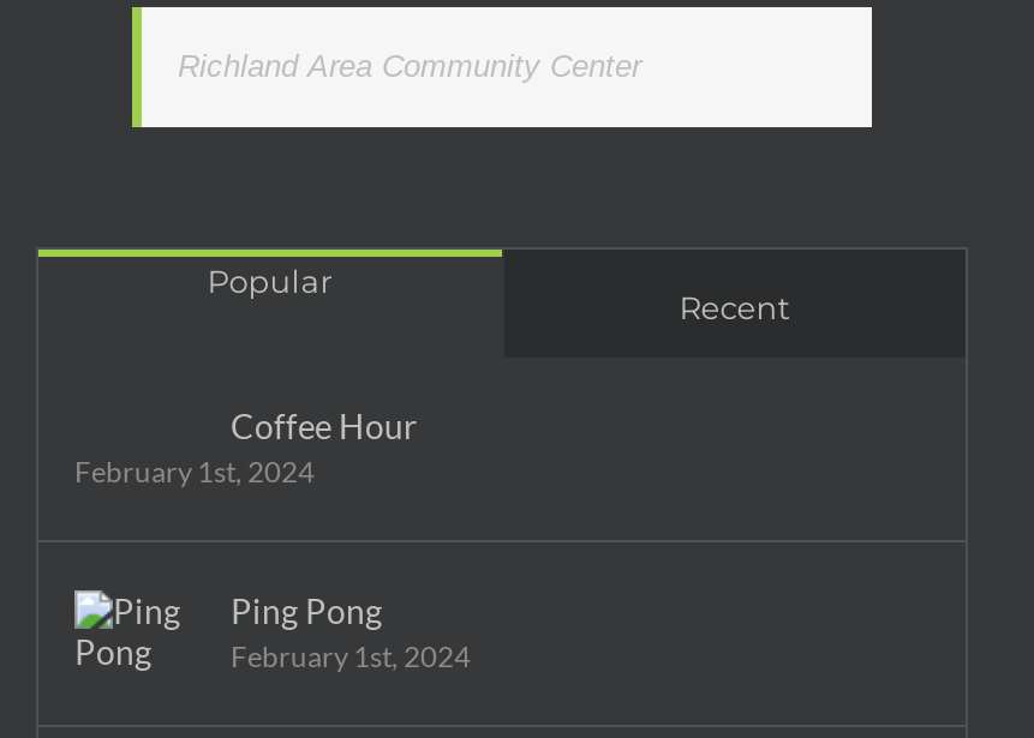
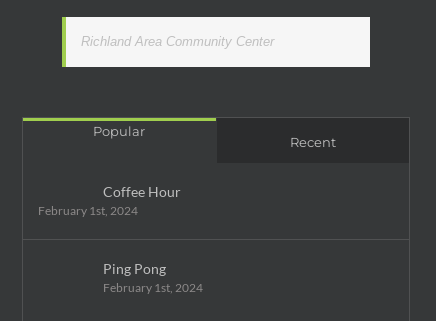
- [image]
